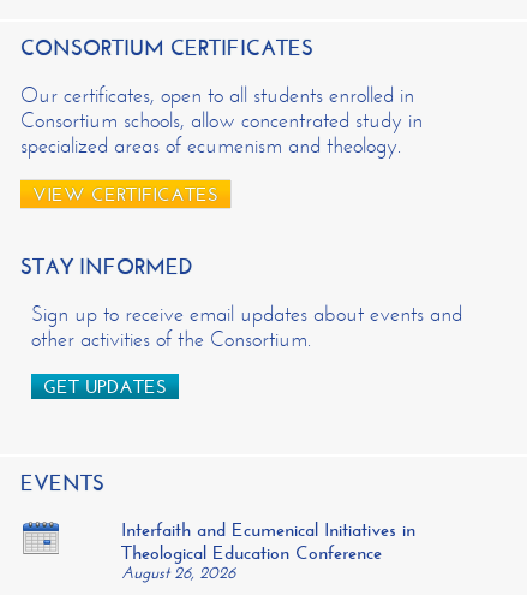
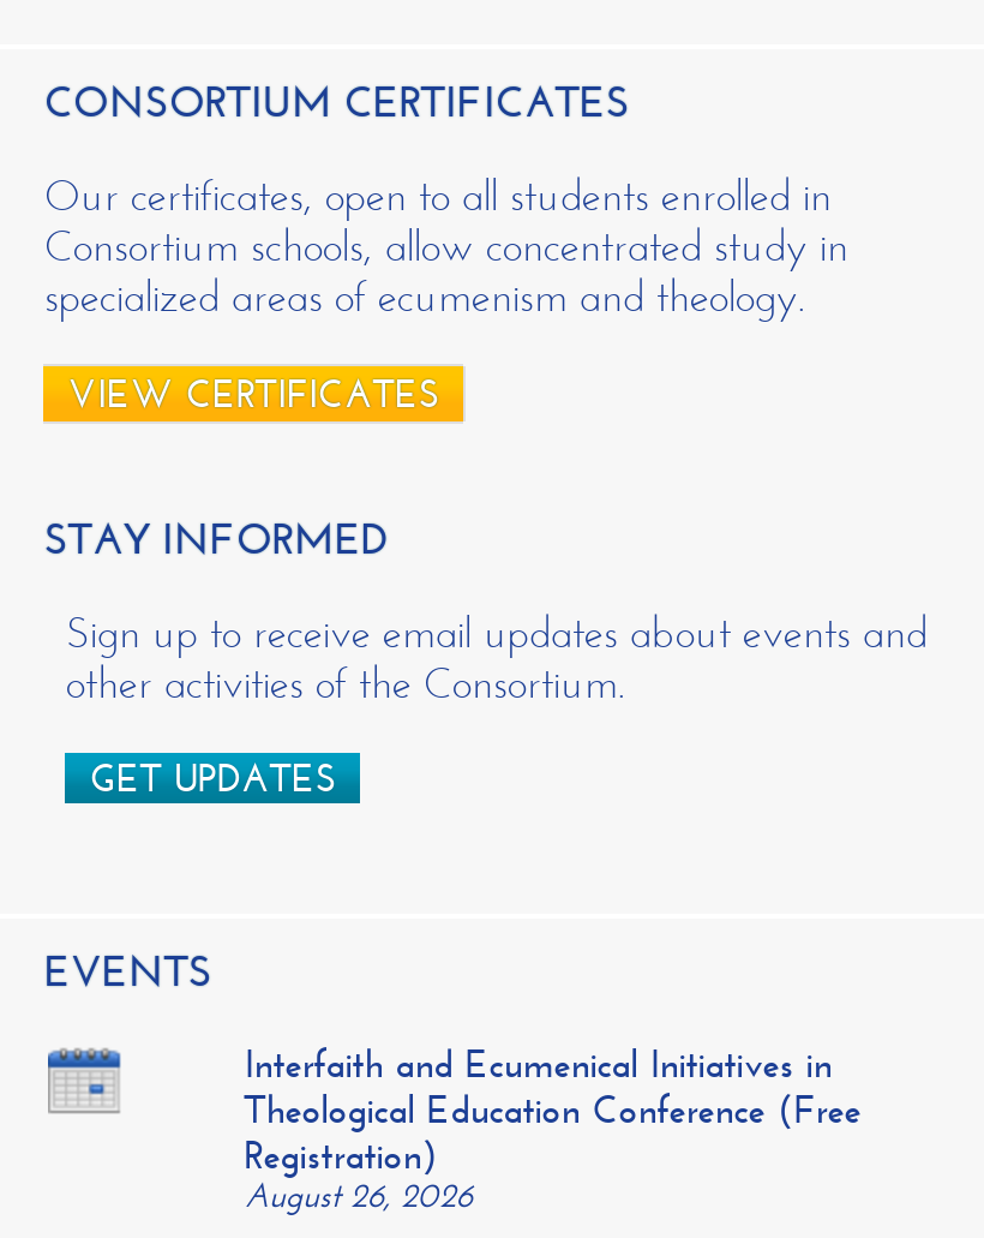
- Theological Education Conference
+ Theological Education Conference (Free
+ Registration)
